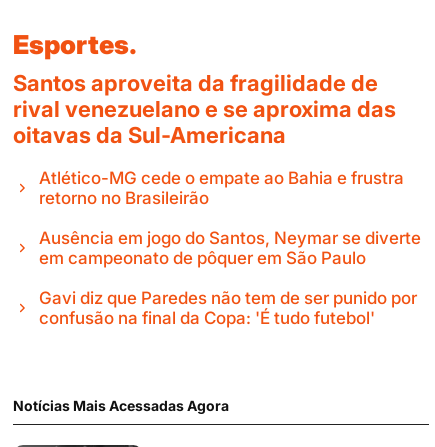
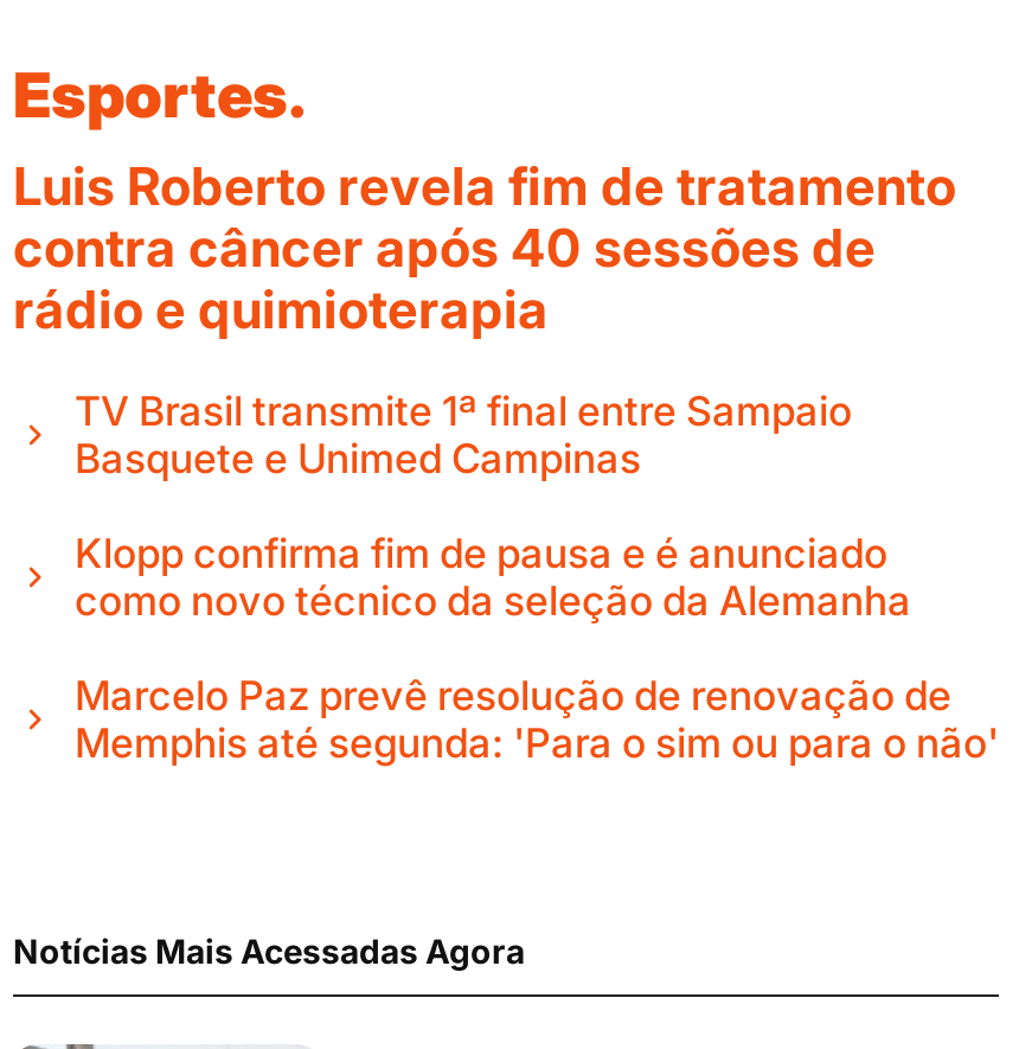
- Santos aproveita da fragilidade de
- rival venezuelano e se aproxima das
- oitavas da Sul-Americana
+ Luis Roberto revela fim de tratamento
+ contra câncer após 40 sessões de
+ rádio e quimioterapia

- Atlético-MG cede o empate ao Bahia e frustra
- retorno no Brasileirão
+ TV Brasil transmite 1ª final entre Sampaio
+ Basquete e Unimed Campinas

- Ausência em jogo do Santos, Neymar se diverte
- em campeonato de pôquer em São Paulo
+ Klopp confirma fim de pausa e é anunciado
+ como novo técnico da seleção da Alemanha

- Gavi diz que Paredes não tem de ser punido por
- confusão na final da Copa: 'É tudo futebol'
+ Marcelo Paz prevê resolução de renovação de
+ Memphis até segunda: 'Para o sim ou para o não'
